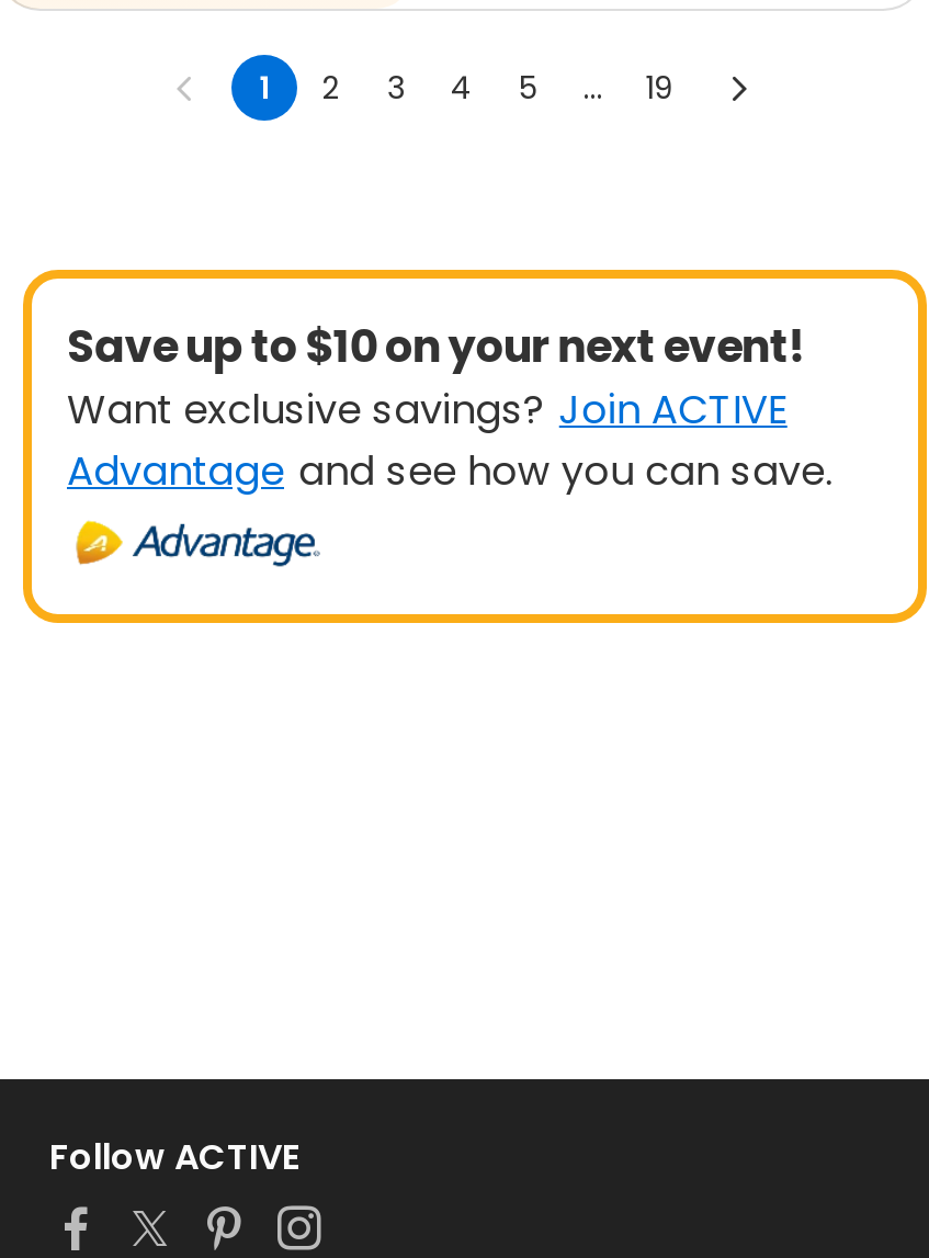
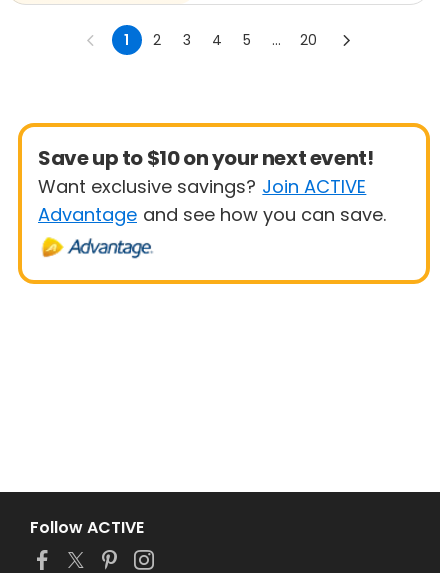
- 19
+ 20
